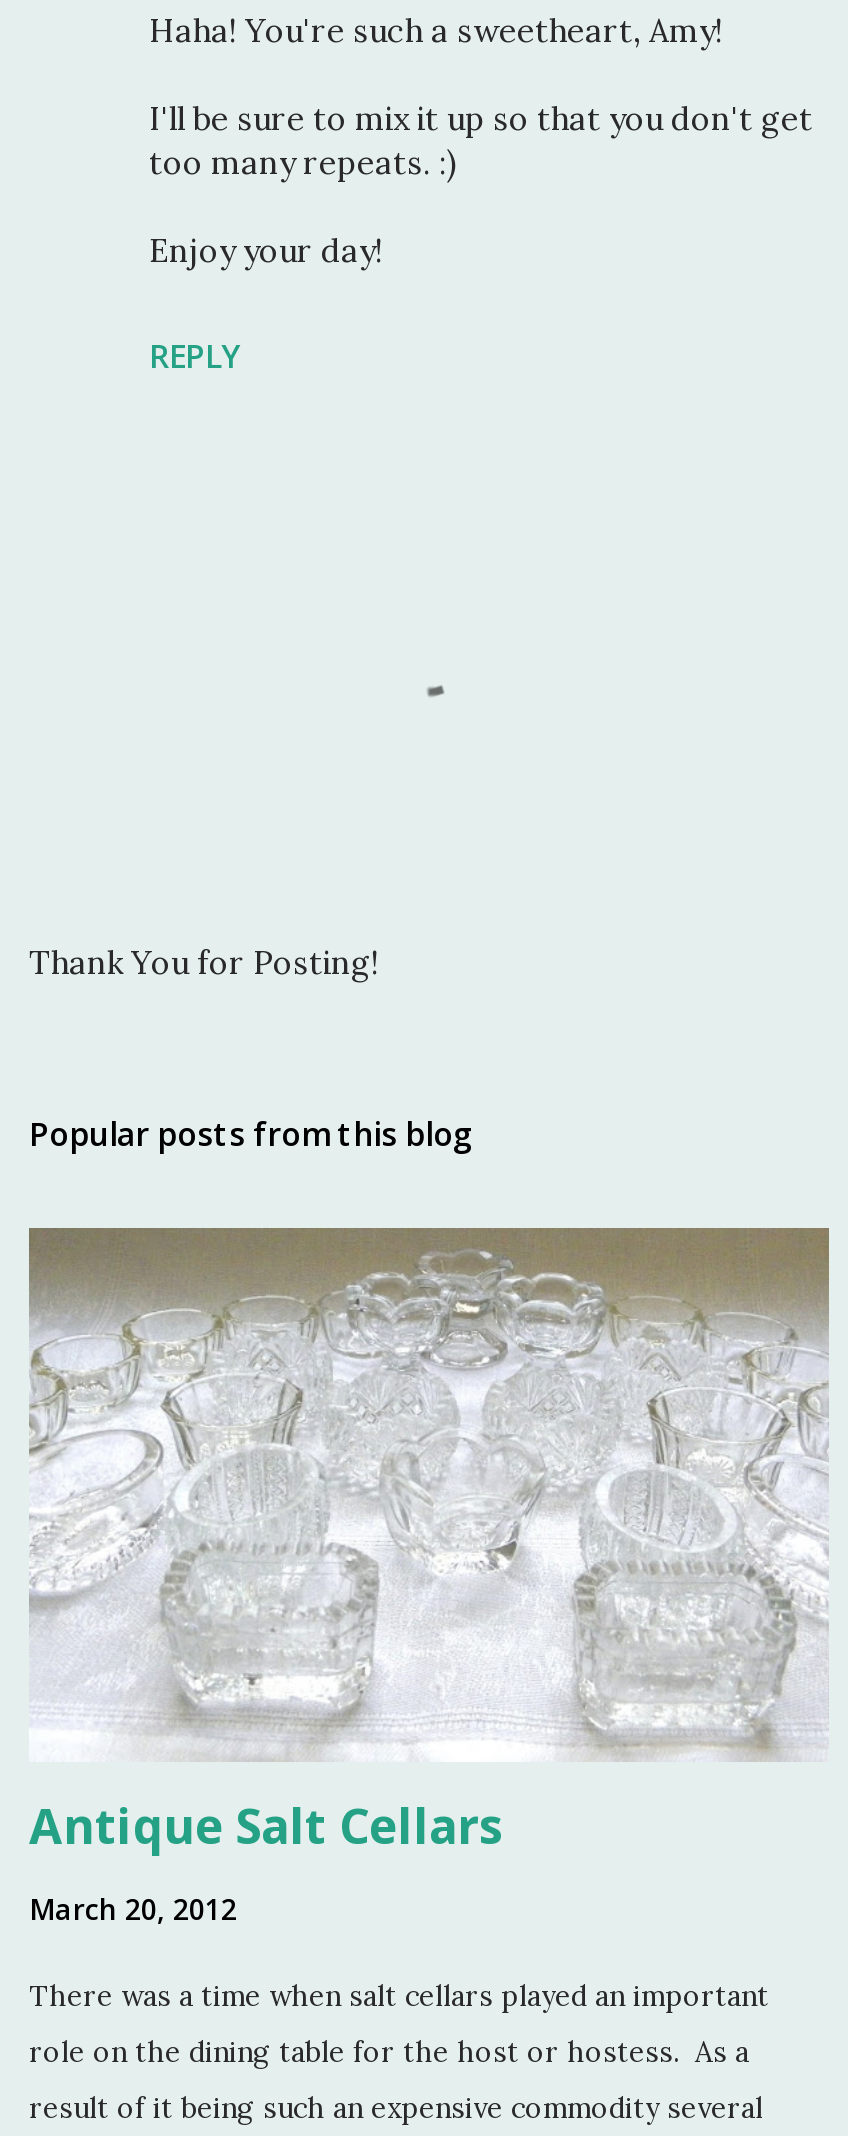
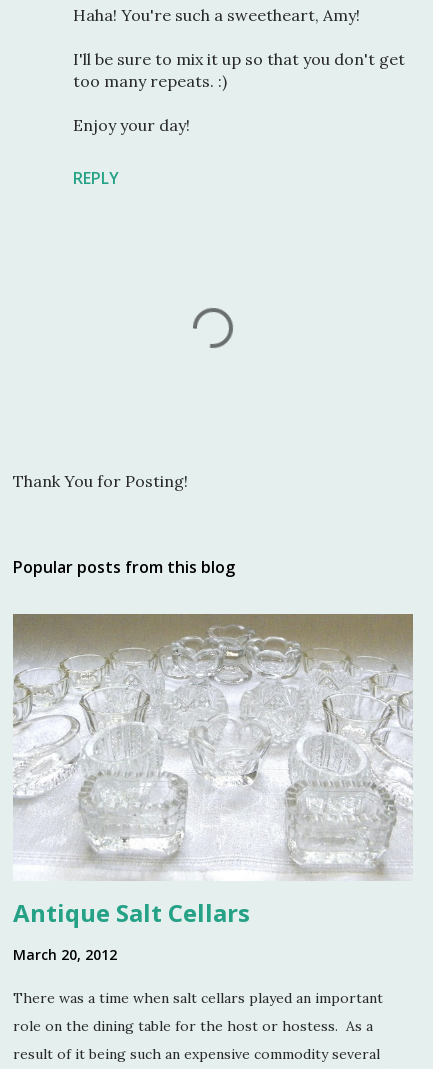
+ [image]
